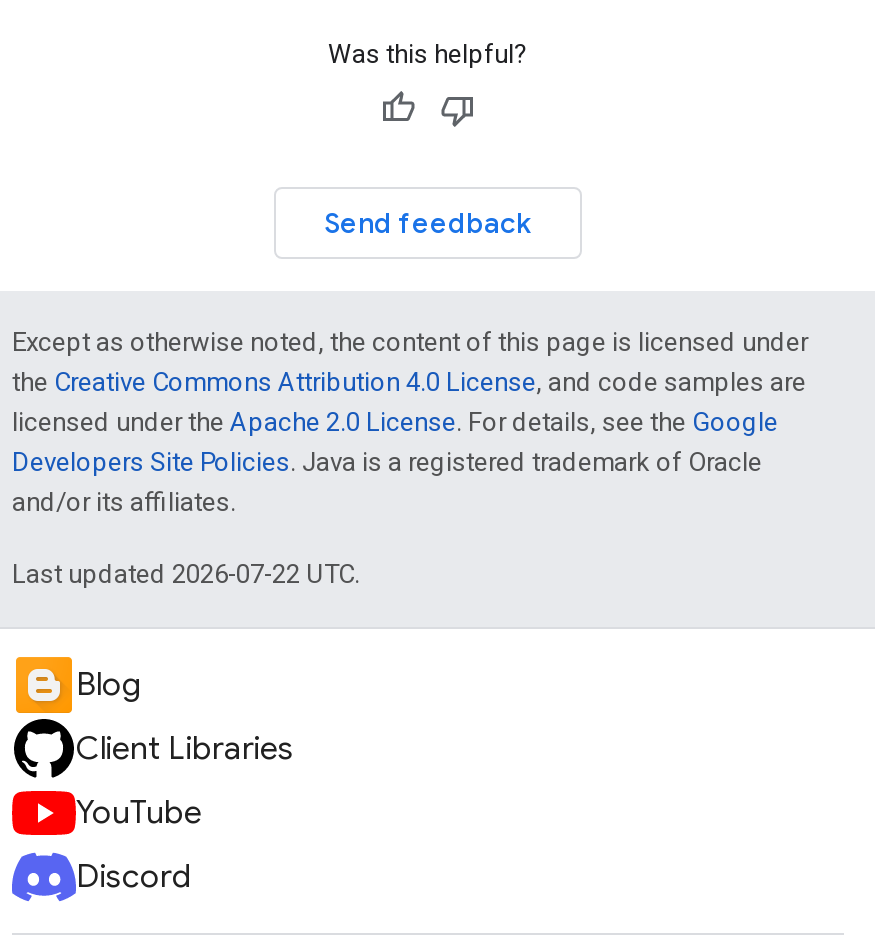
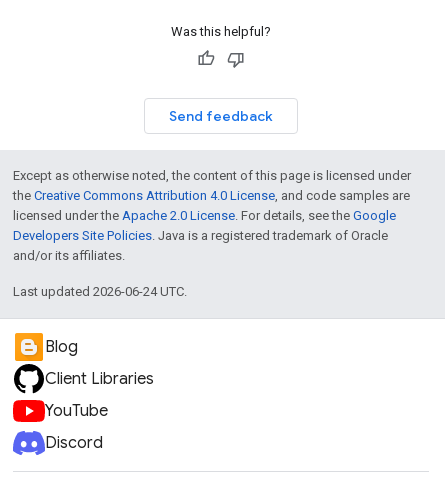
- Last updated 2026-07-22 UTC.
+ Last updated 2026-06-24 UTC.
